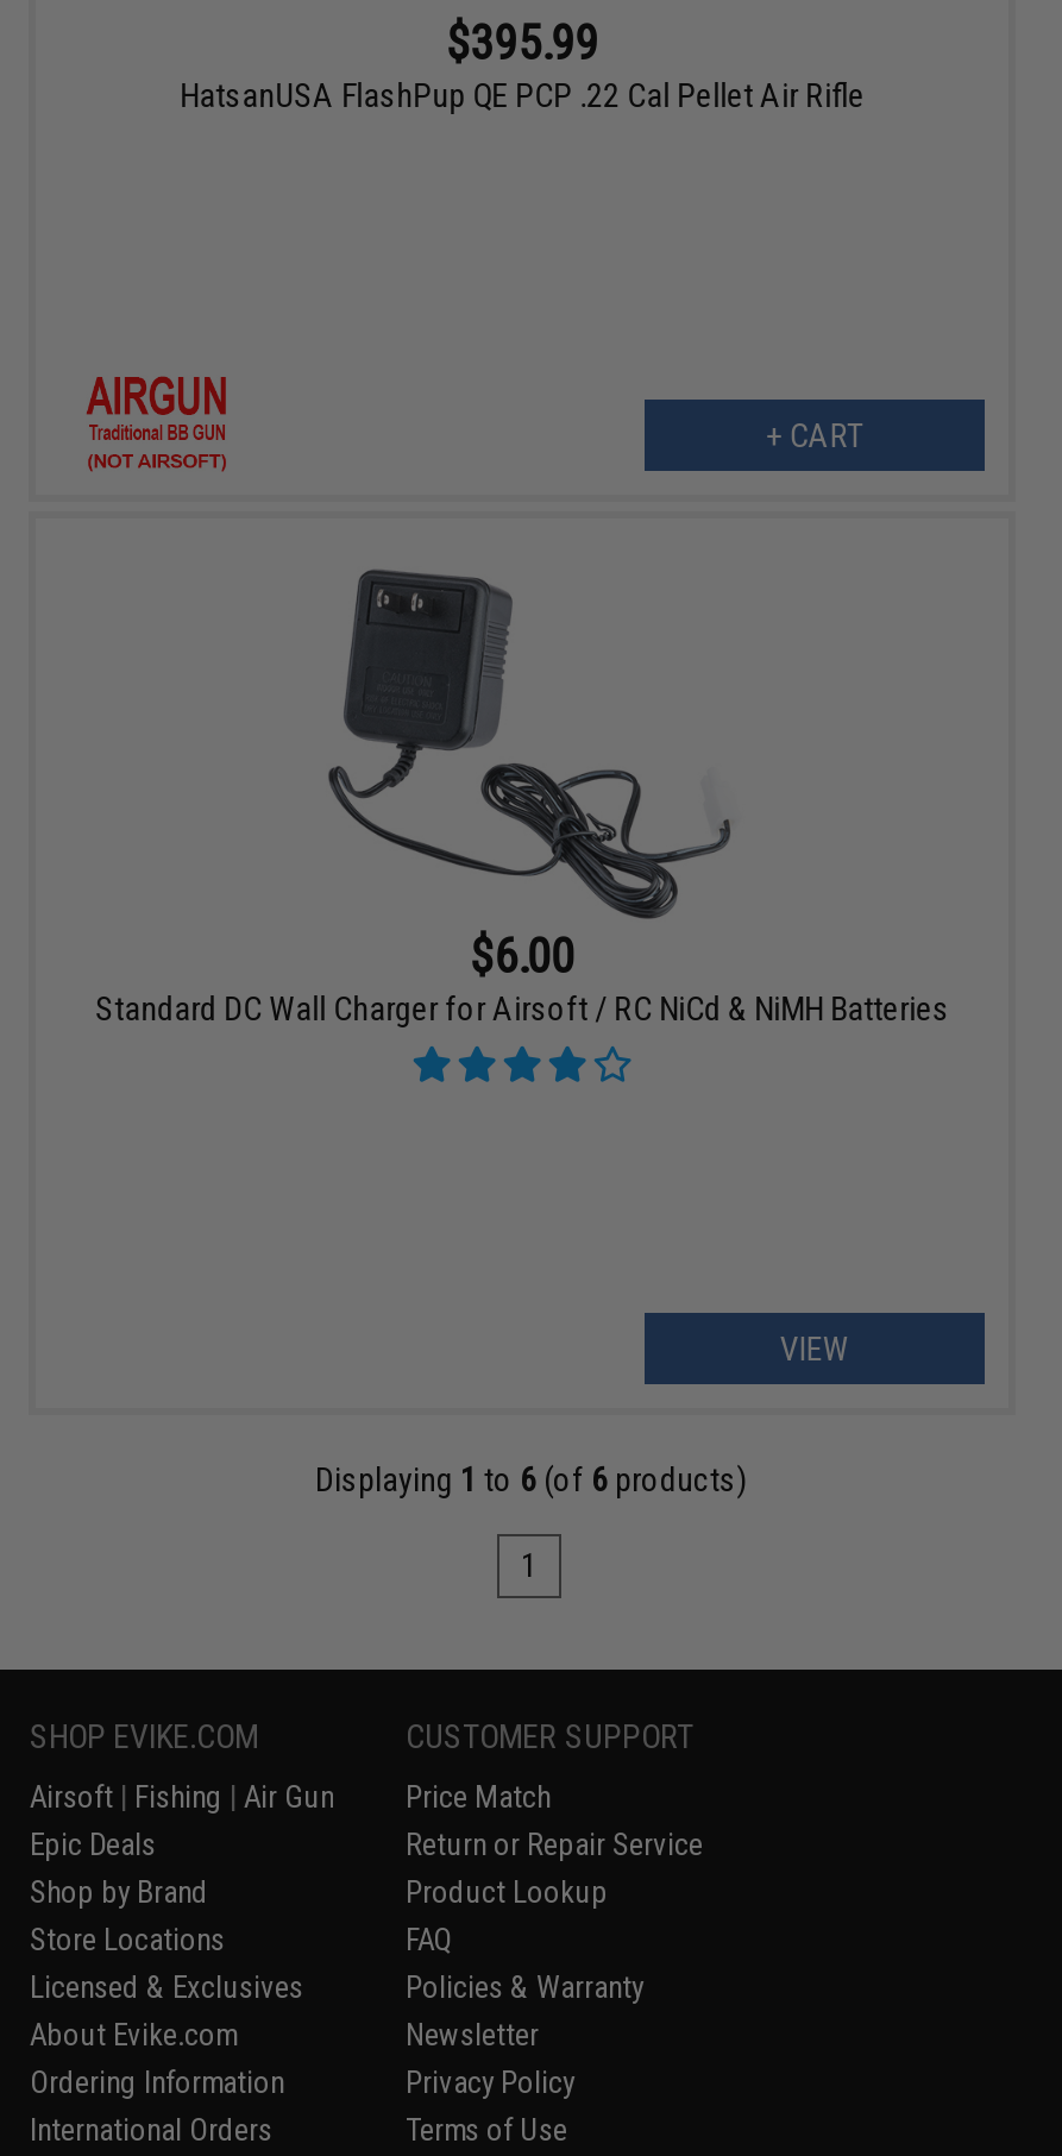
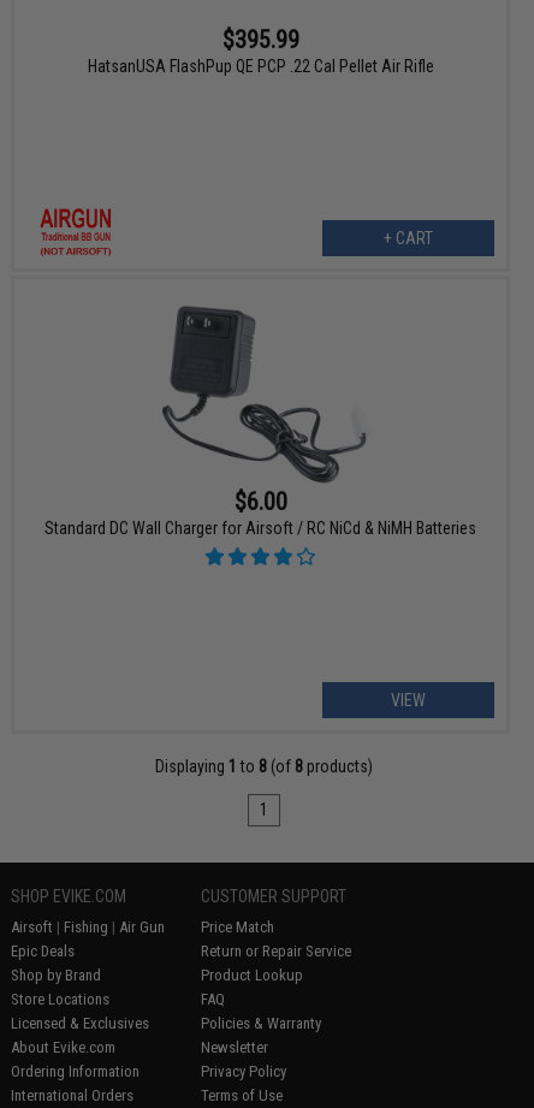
- Displaying 1 to 6 (of 6 products)
+ Displaying 1 to 8 (of 8 products)
